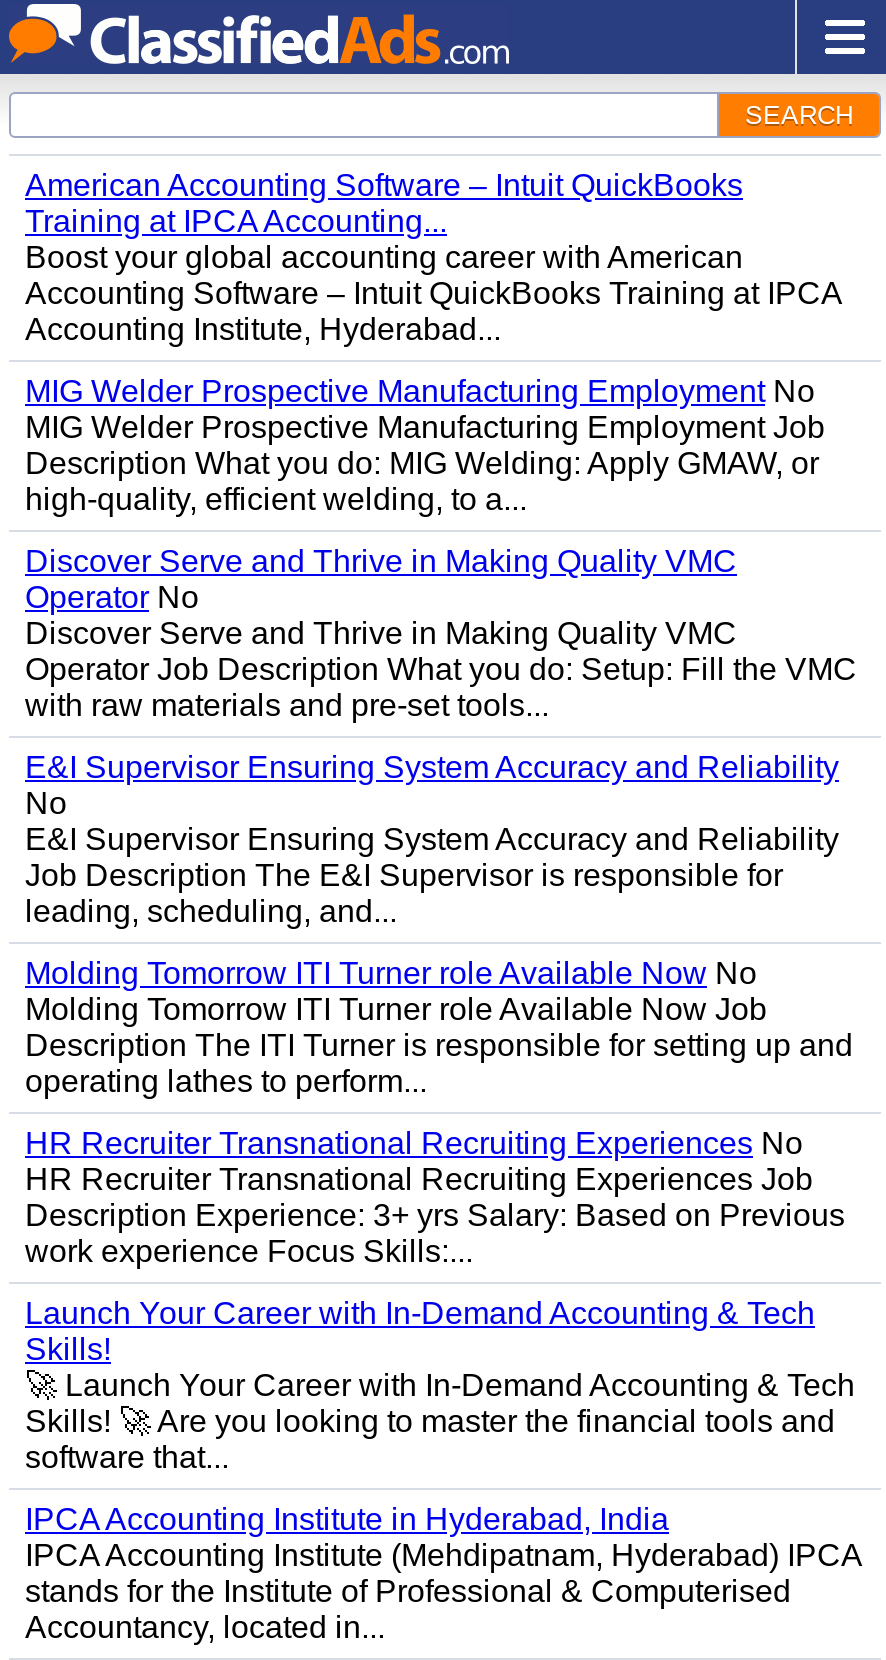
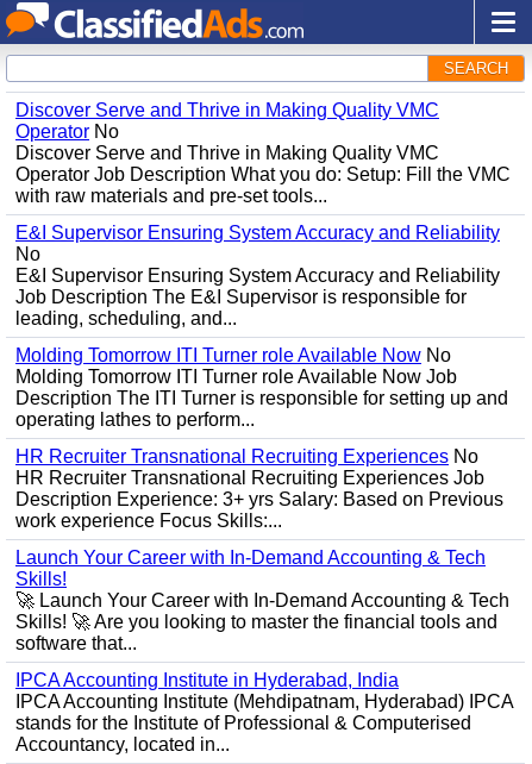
- American Accounting Software – Intuit QuickBooks
- Training at IPCA Accounting...
- Boost your global accounting career with American
- Accounting Software – Intuit QuickBooks Training at IPCA
- Accounting Institute, Hyderabad...
- MIG Welder Prospective Manufacturing Employment No
- MIG Welder Prospective Manufacturing Employment Job
- Description What you do: MIG Welding: Apply GMAW, or
- high-quality, efficient welding, to a...
